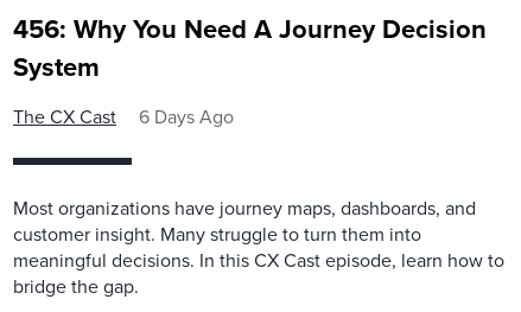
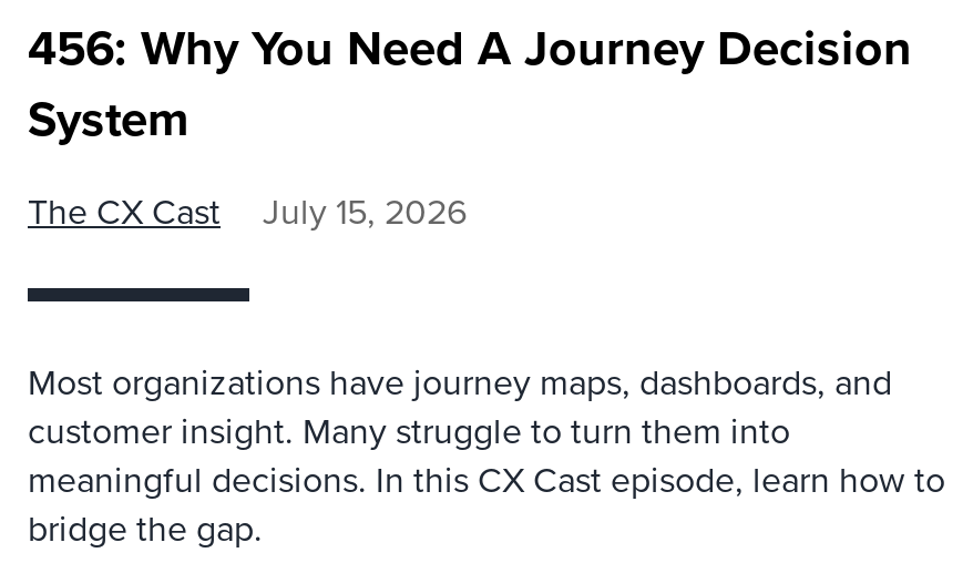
- The CX Cast 6 Days Ago
+ The CX Cast July 15, 2026
